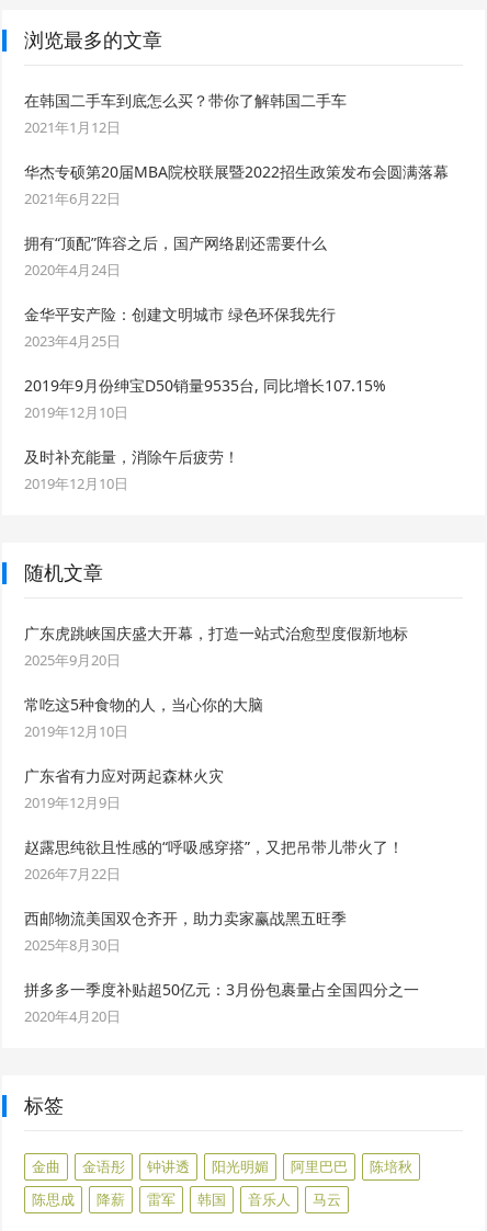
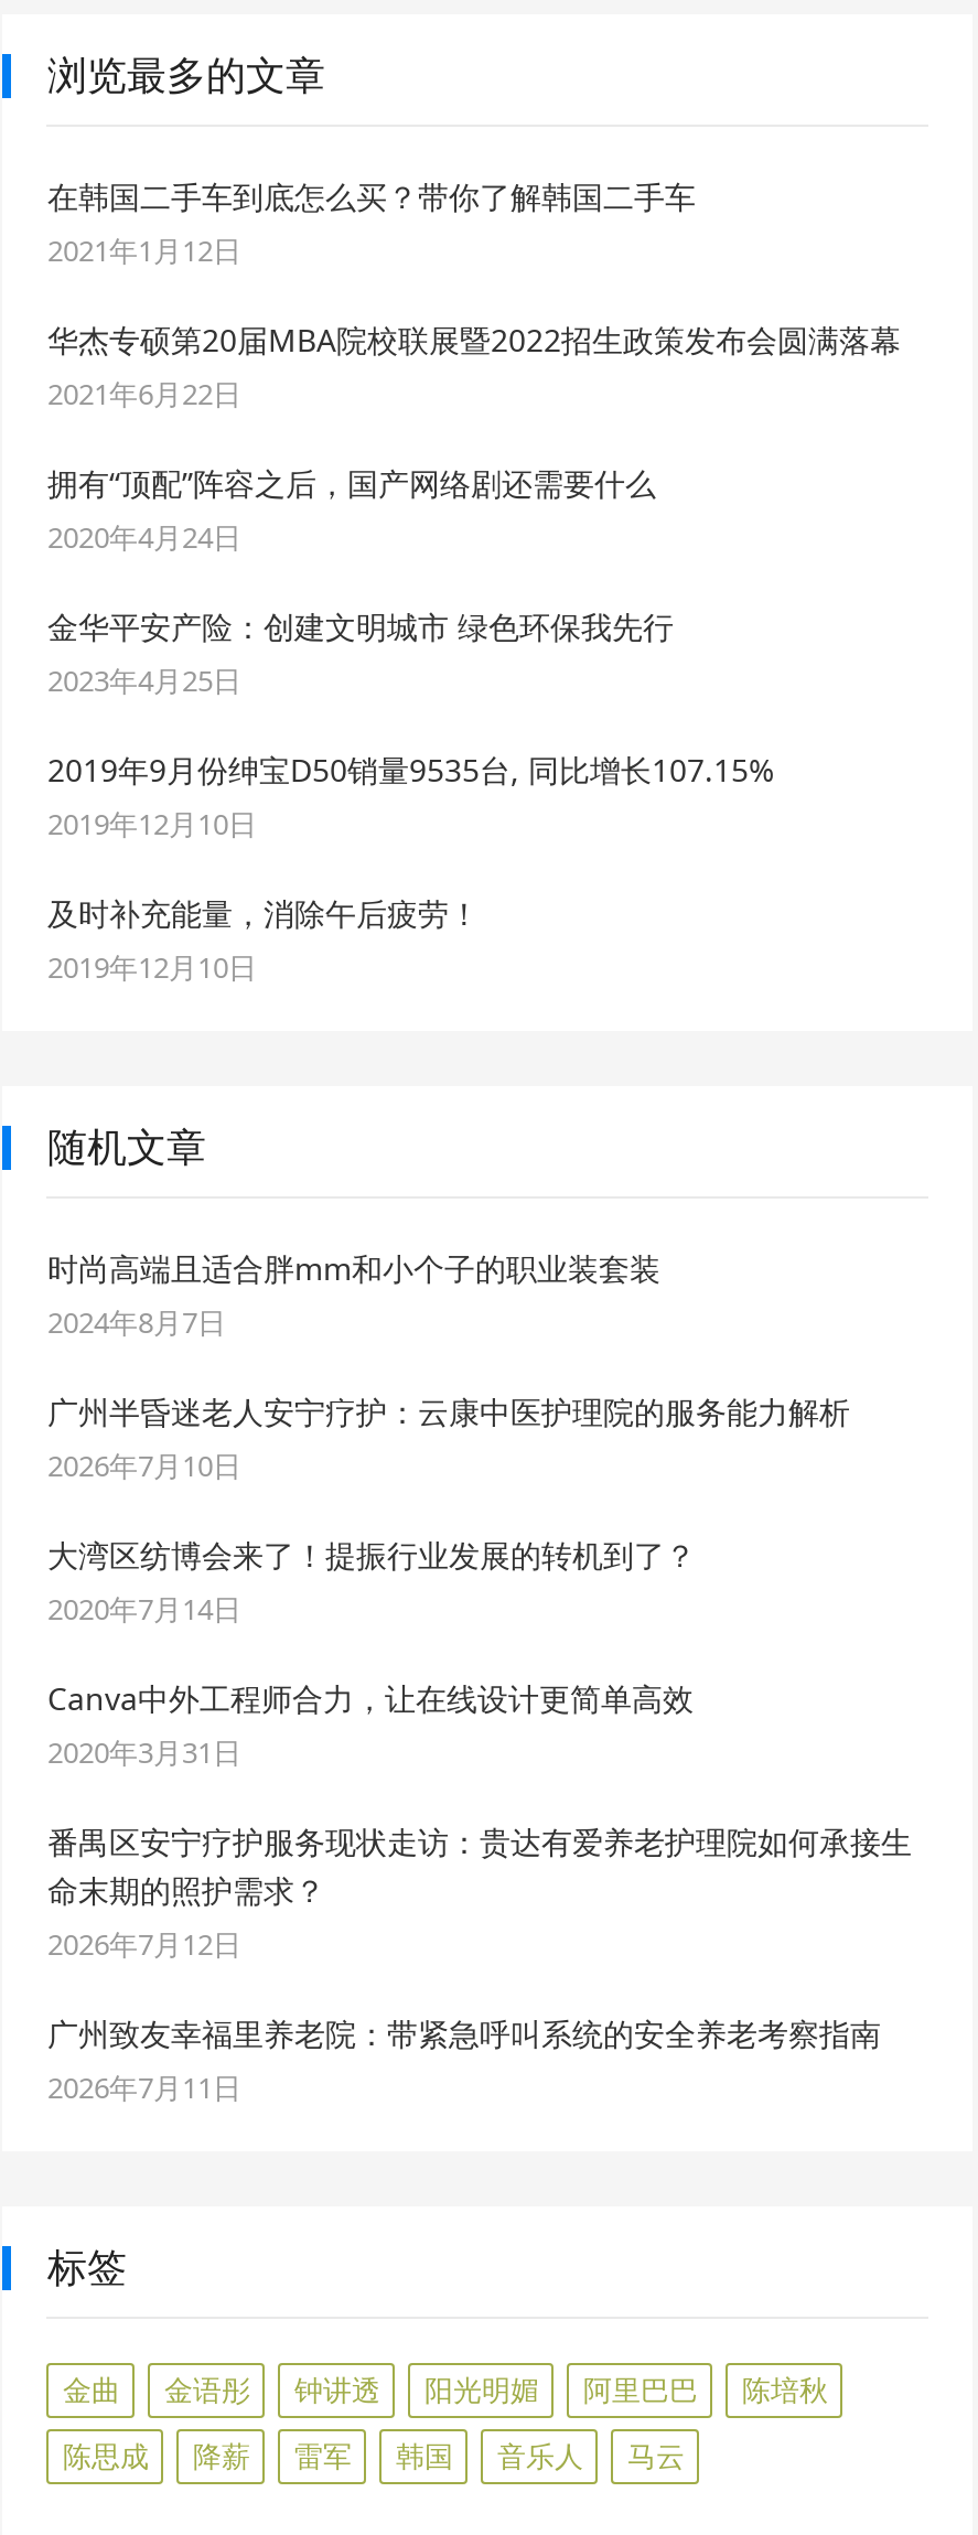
- 广东虎跳峡国庆盛大开幕，打造一站式治愈型度假新地标
- 2025年9月20日
+ 时尚高端且适合胖mm和小个子的职业装套装
+ 2024年8月7日

- 常吃这5种食物的人，当心你的大脑
- 2019年12月10日
+ 广州半昏迷老人安宁疗护：云康中医护理院的服务能力解析
+ 2026年7月10日

- 广东省有力应对两起森林火灾
- 2019年12月9日
+ 大湾区纺博会来了！提振行业发展的转机到了？
+ 2020年7月14日

- 赵露思纯欲且性感的“呼吸感穿搭”，又把吊带儿带火了！
- 2026年7月22日
+ Canva中外工程师合力，让在线设计更简单高效
+ 2020年3月31日

- 西邮物流美国双仓齐开，助力卖家赢战黑五旺季
- 2025年8月30日
+ 番禺区安宁疗护服务现状走访：贵达有爱养老护理院如何承接生
+ 命末期的照护需求？
+ 2026年7月12日

- 拼多多一季度补贴超50亿元：3月份包裹量占全国四分之一
- 2020年4月20日
+ 广州致友幸福里养老院：带紧急呼叫系统的安全养老考察指南
+ 2026年7月11日
